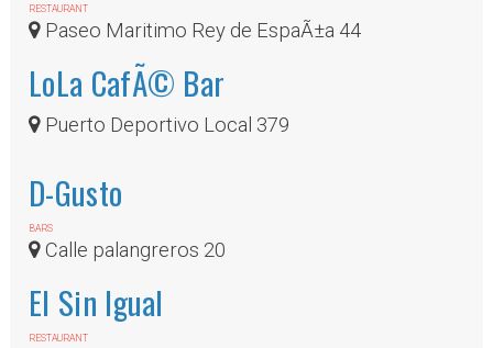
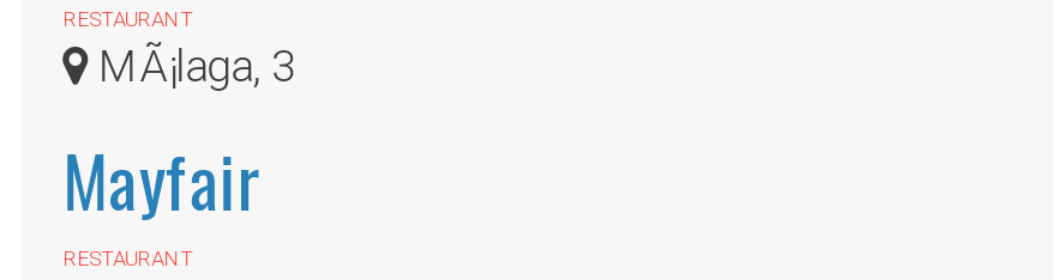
- Paseo Maritimo Rey de EspaÃ±a 44
- LoLa CafÃ© Bar
- Puerto Deportivo Local 379
- D-Gusto
- BARS
- Calle palangreros 20
- El Sin Igual
+ MÃ¡laga, 3
+ Mayfair
